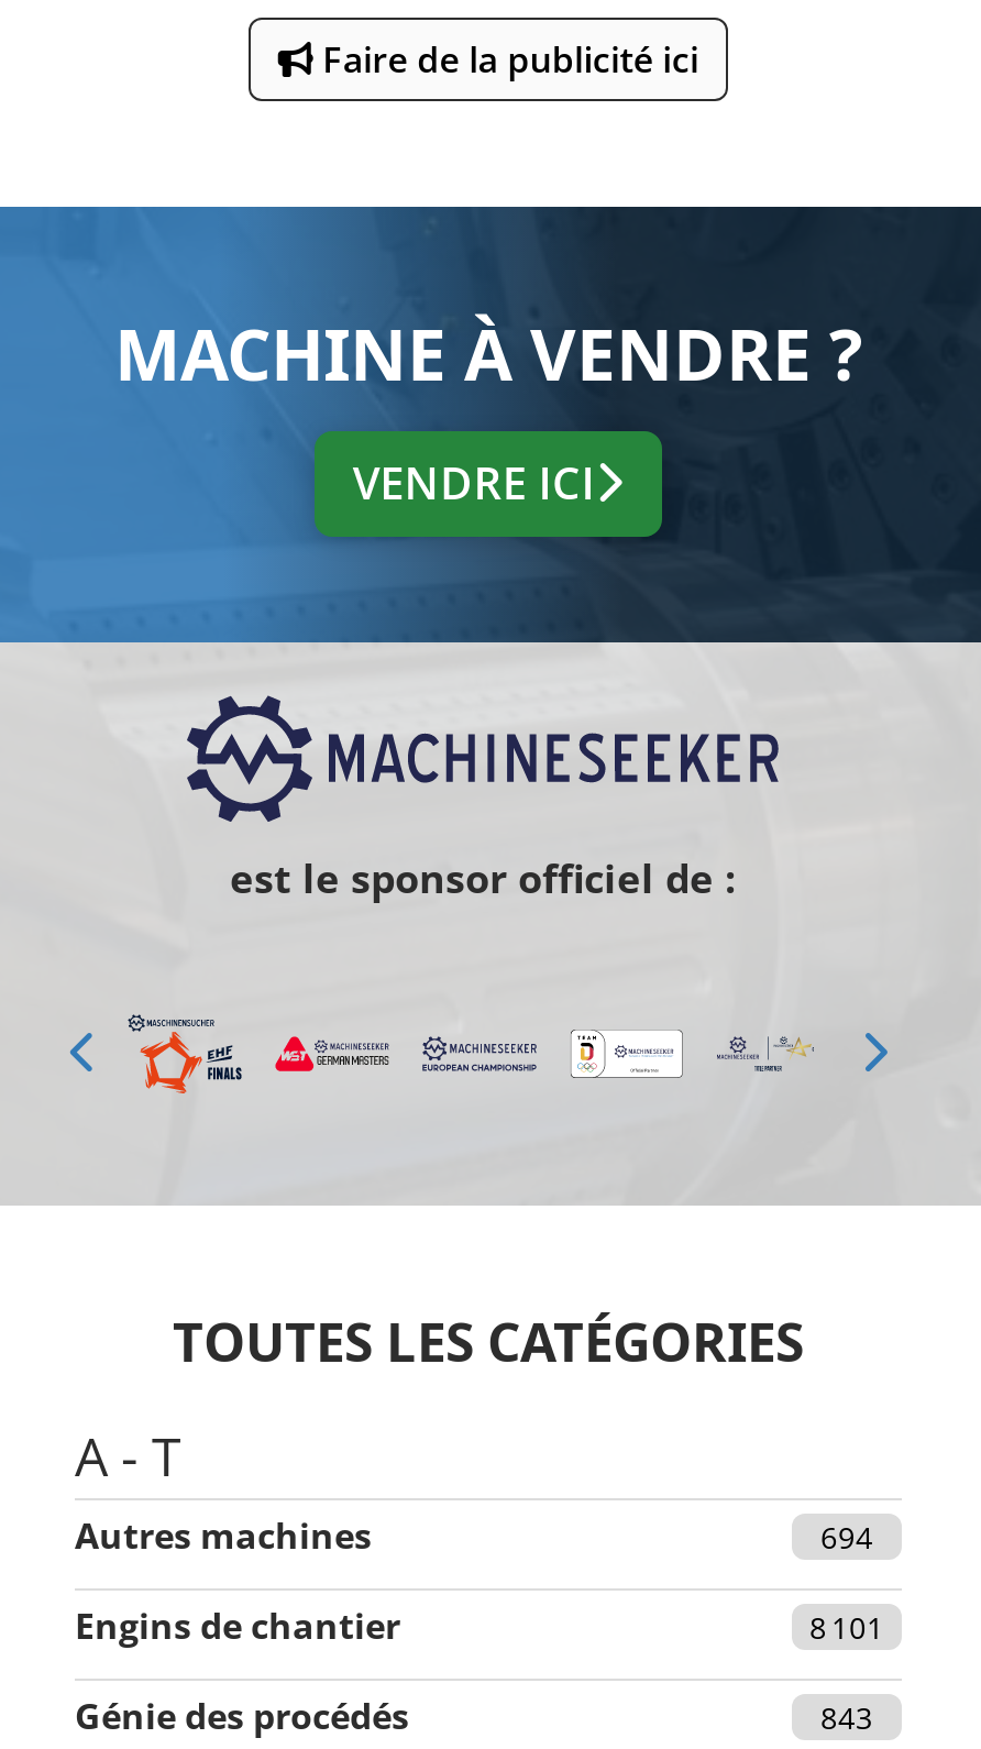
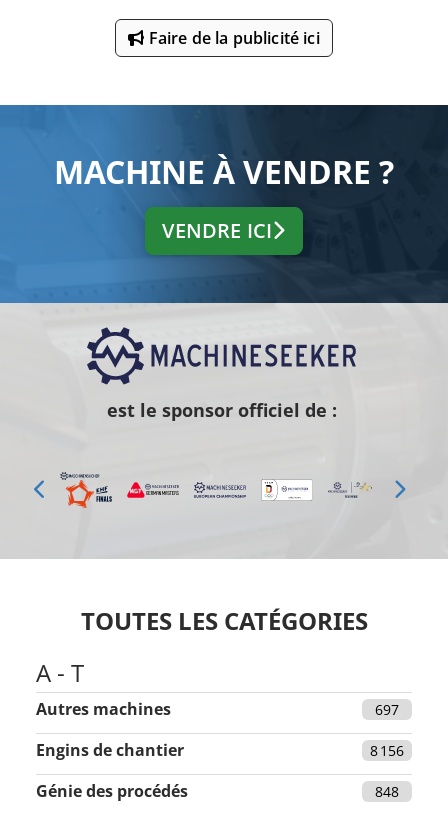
- 694
+ 697

- 8 101
+ 8 156

- 843
+ 848
